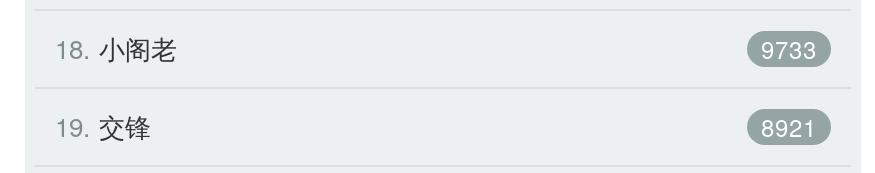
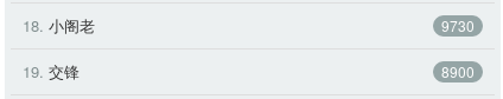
- 9733
+ 9730

- 8921
+ 8900
